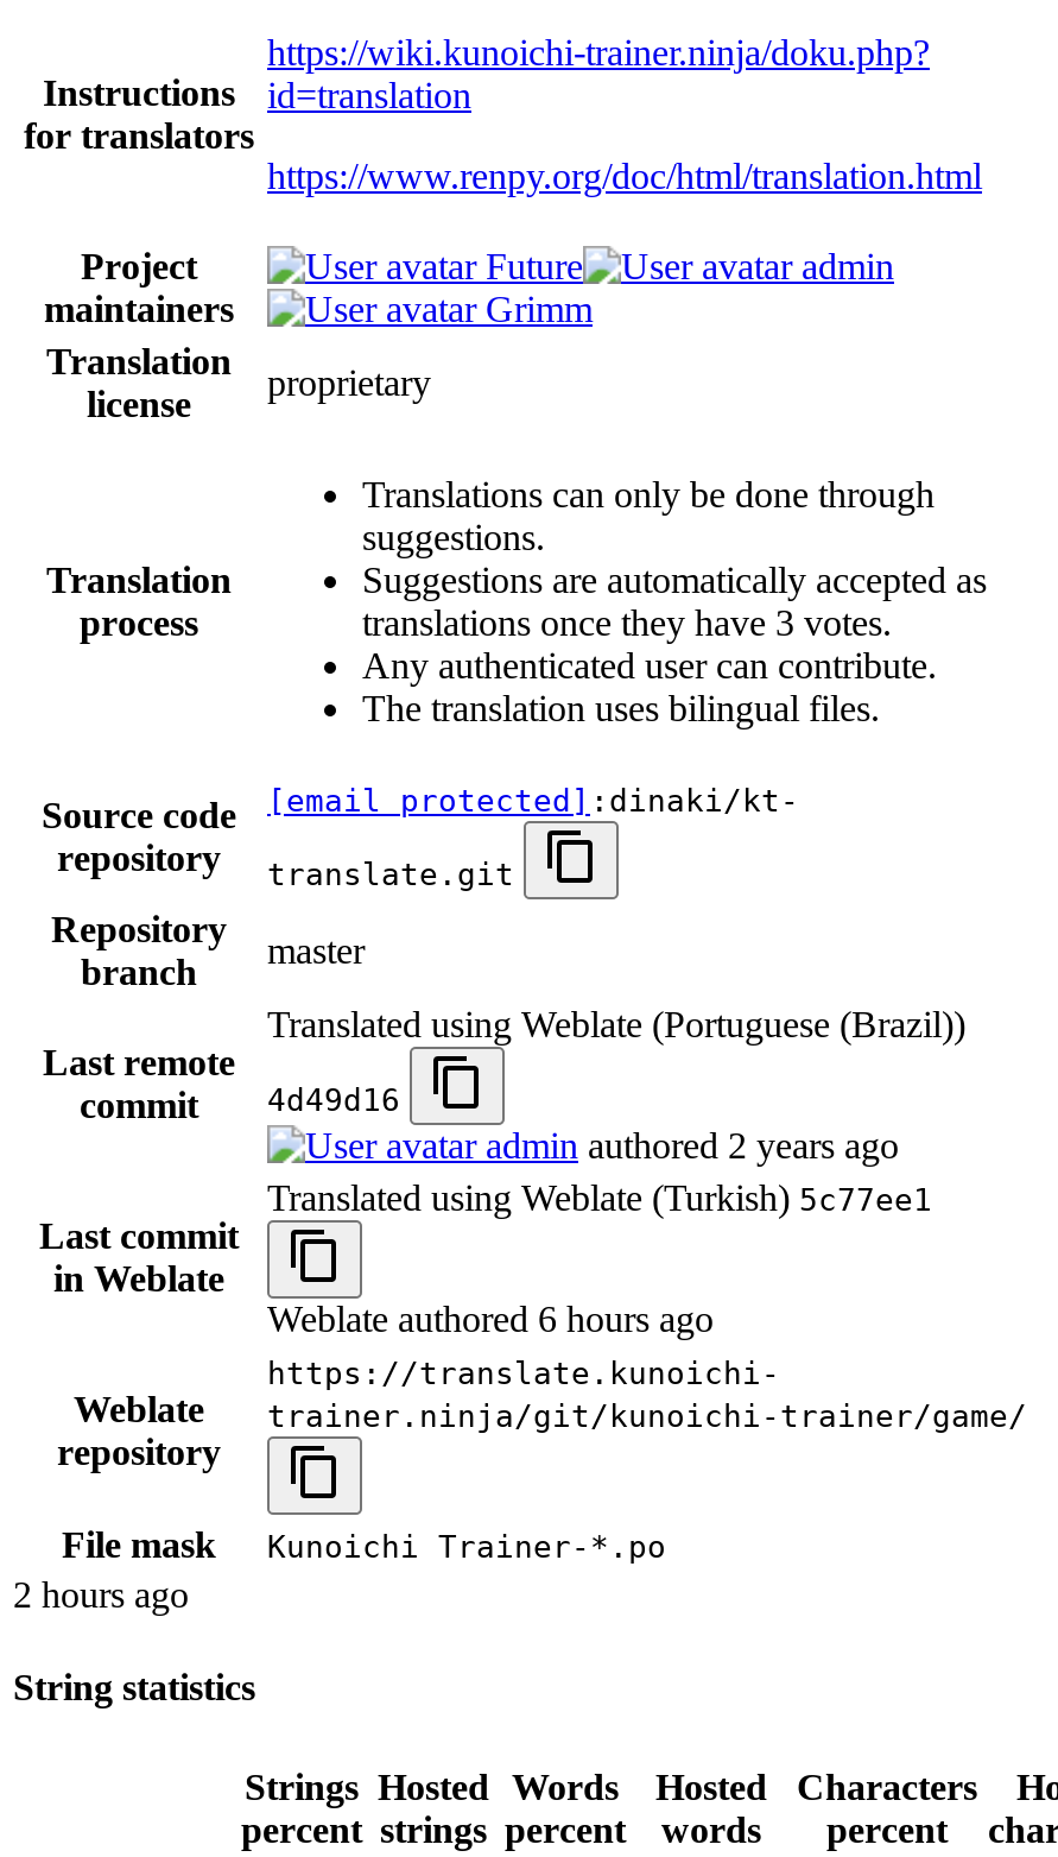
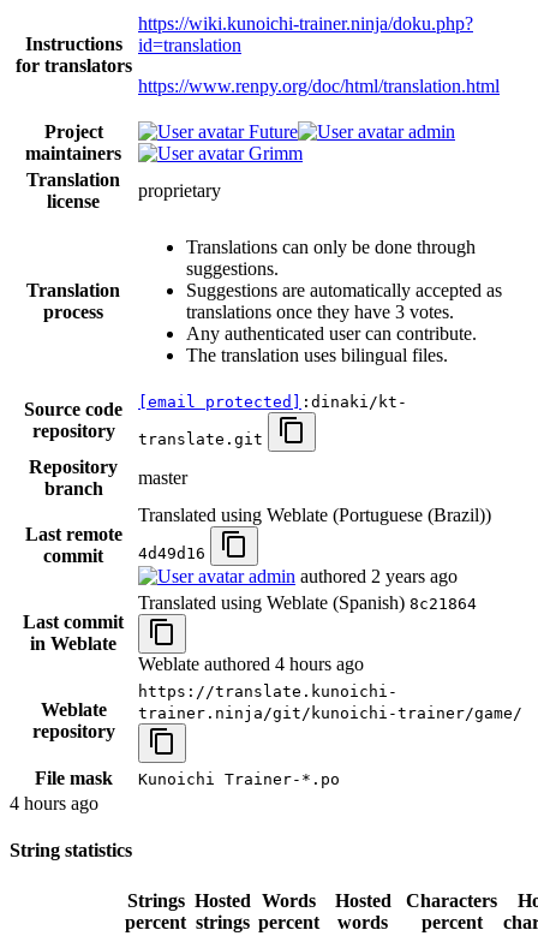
- Translated using Weblate (Turkish) 5c77ee1
+ Translated using Weblate (Spanish) 8c21864

- Weblate authored 6 hours ago
+ Weblate authored 4 hours ago

- 2 hours ago
+ 4 hours ago
